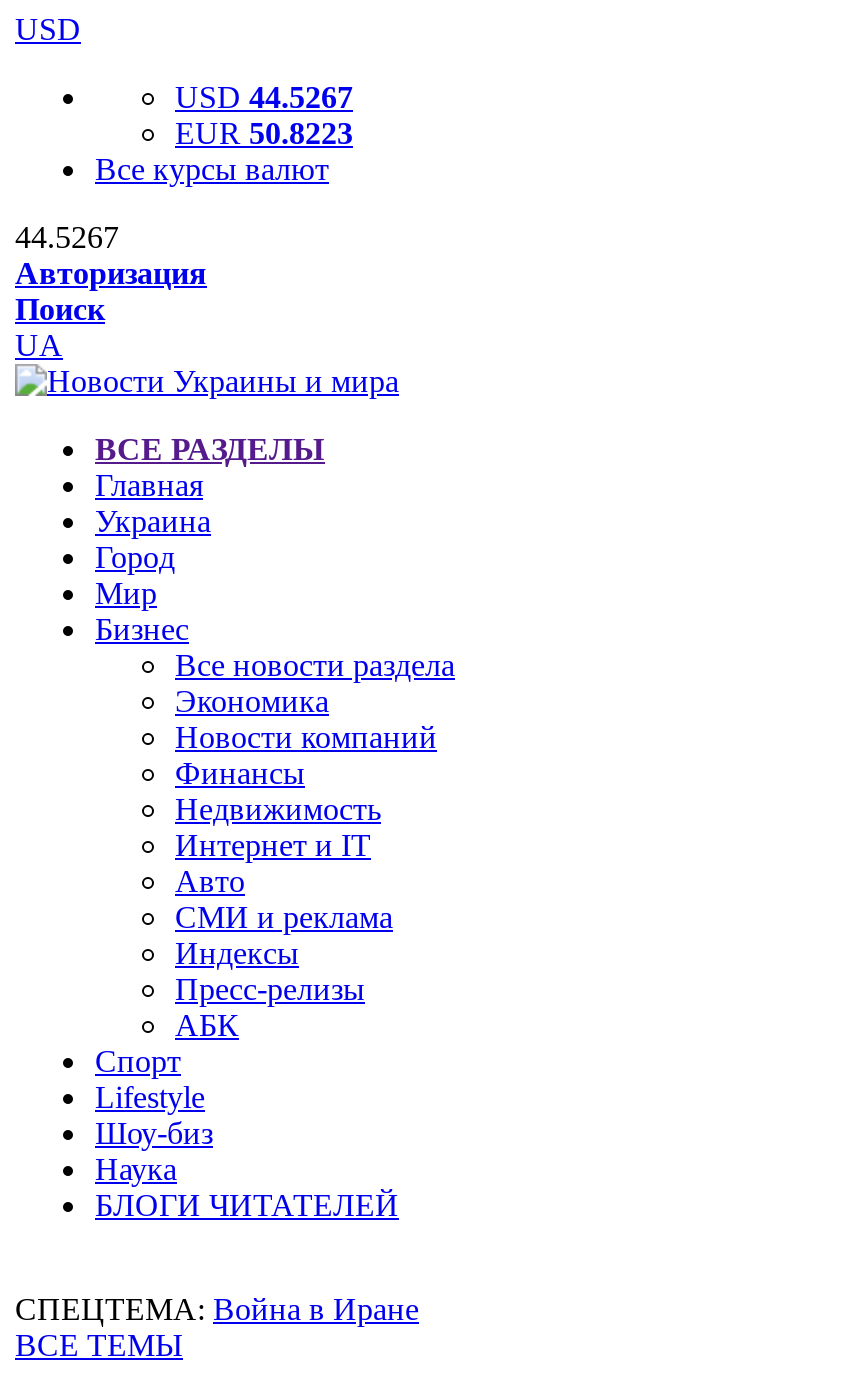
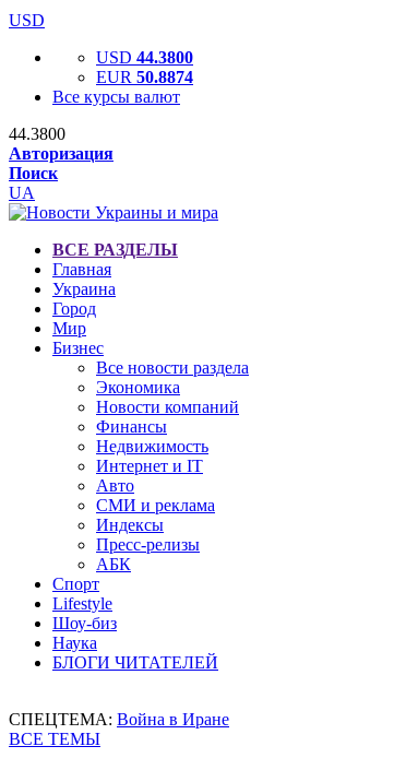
- USD 44.5267
+ USD 44.3800

- EUR 50.8223
+ EUR 50.8874

- 44.5267
+ 44.3800
